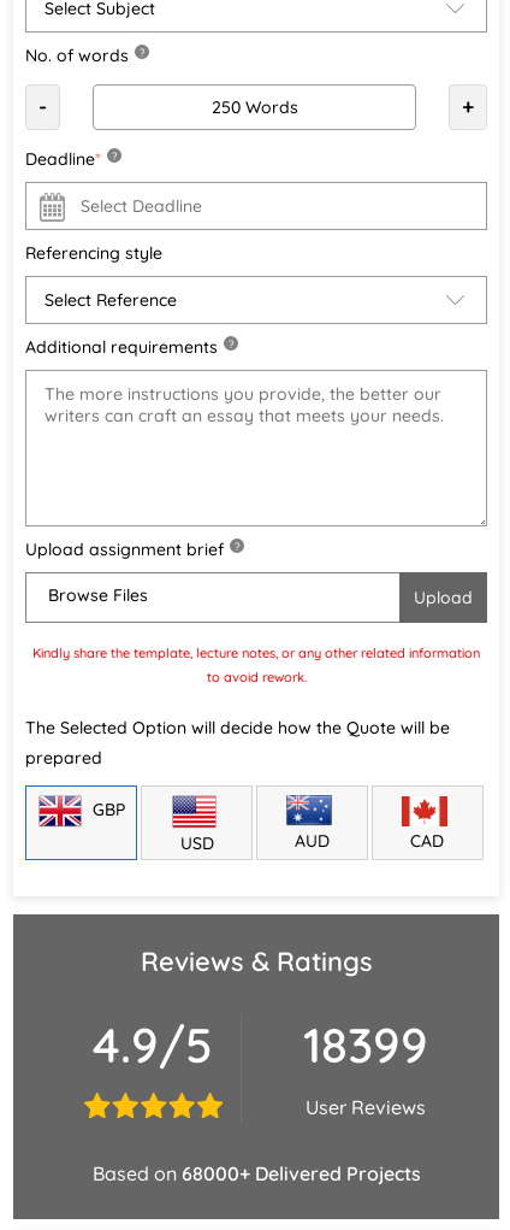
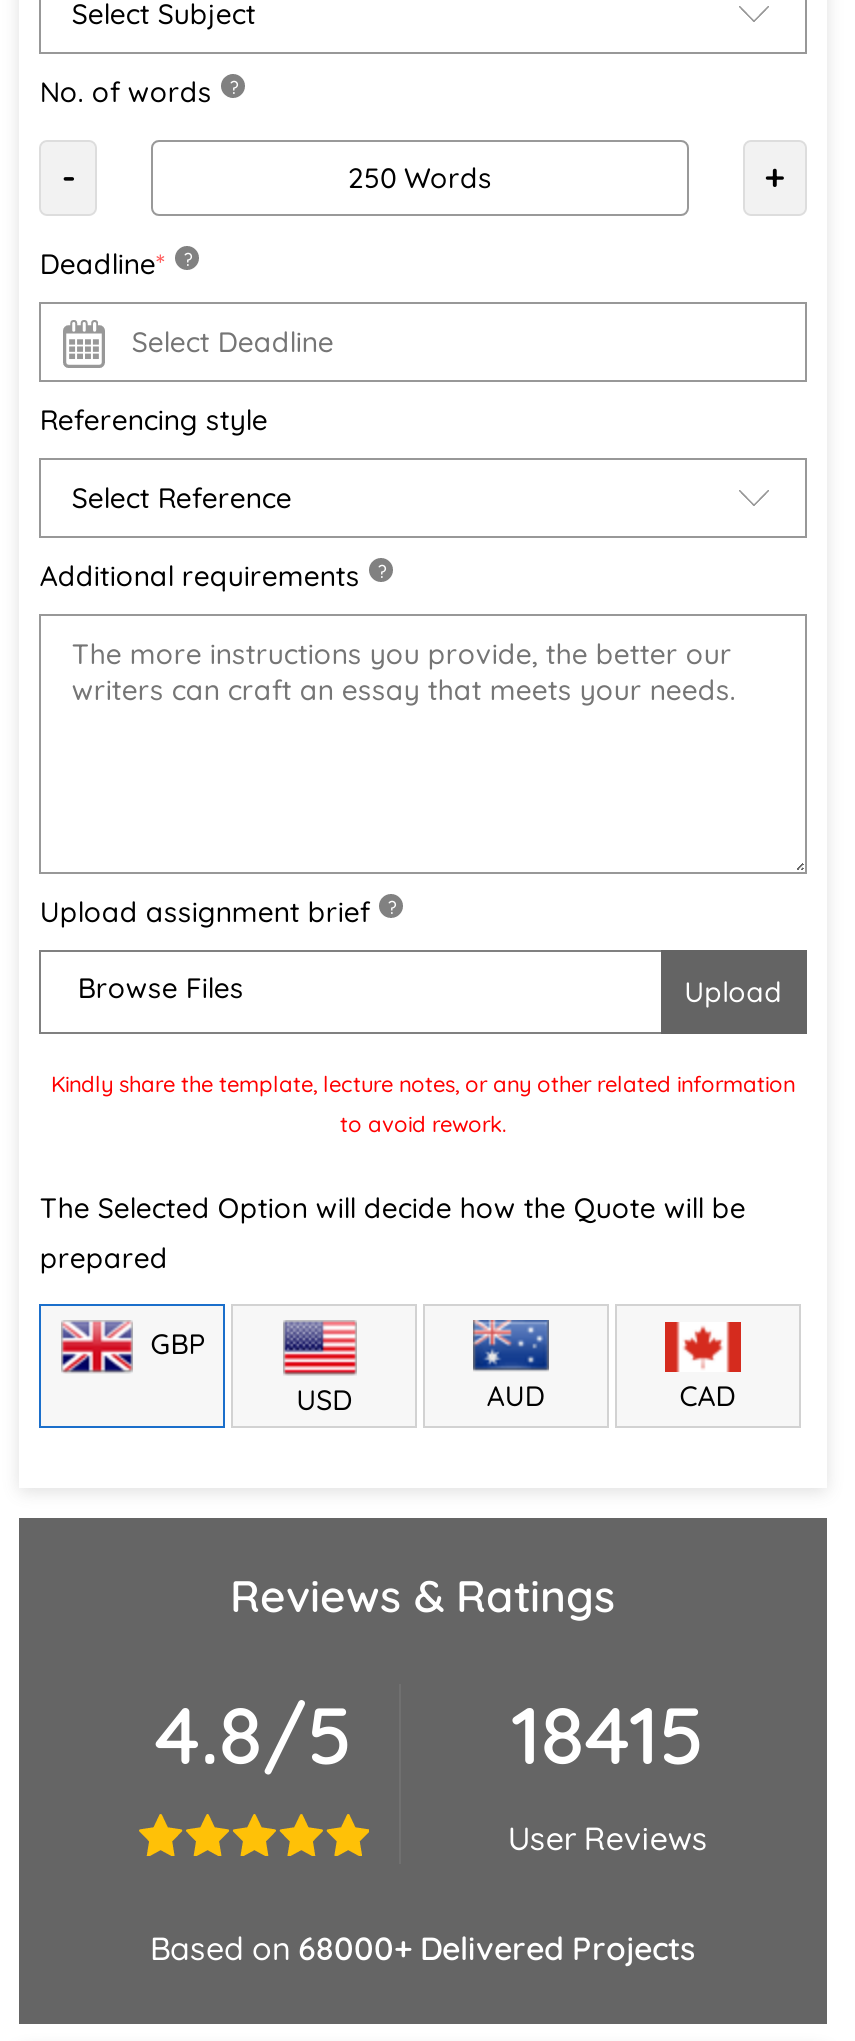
- 4.9/5
+ 4.8/5

- 18399
+ 18415
